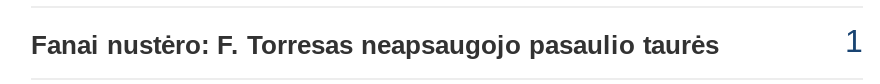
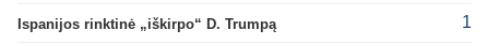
- Fanai nustėro: F. Torresas neapsaugojo pasaulio taurės
+ Ispanijos rinktinė „iškirpo“ D. Trumpą
